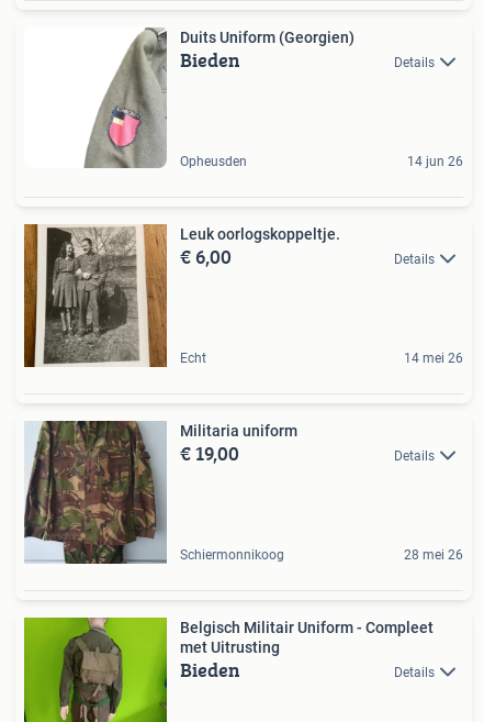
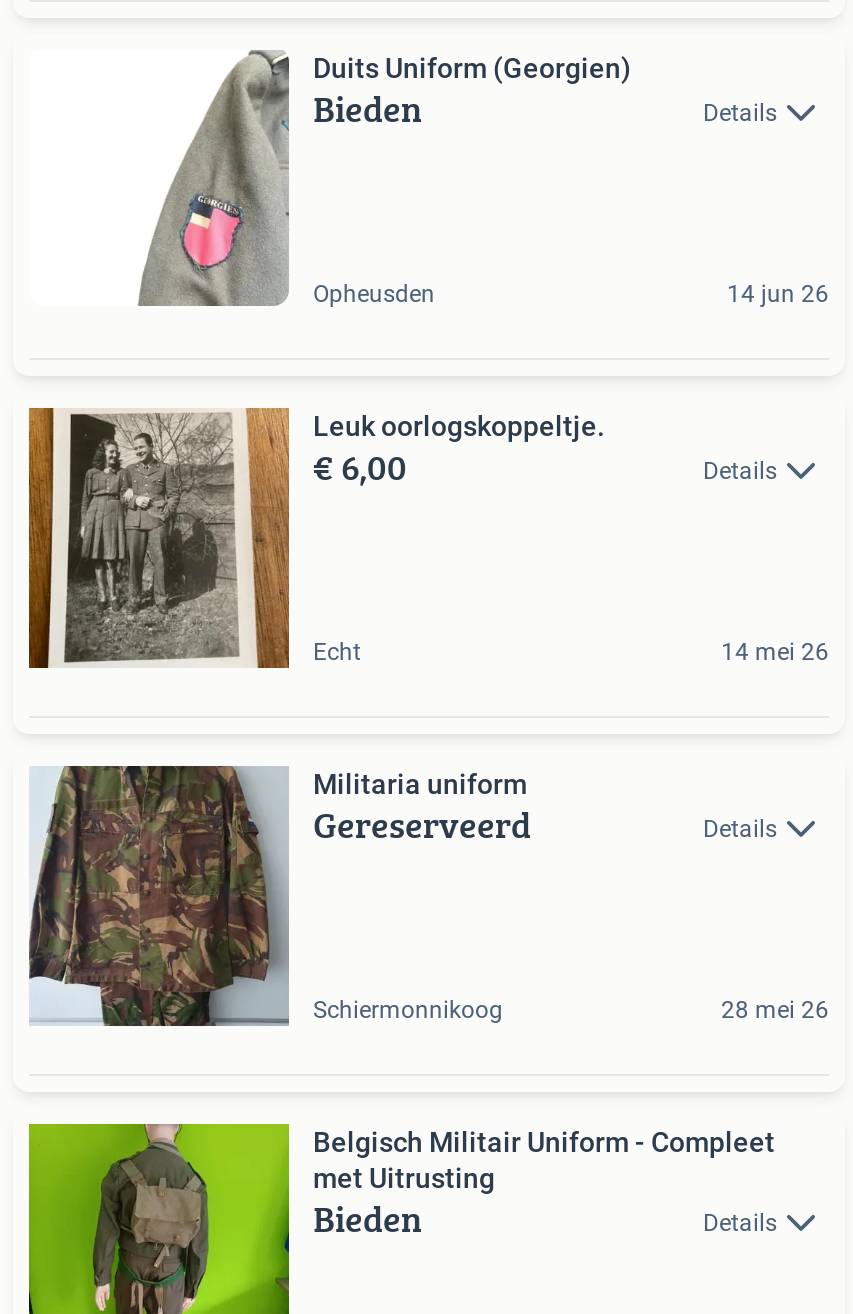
- € 19,00
+ Gereserveerd
